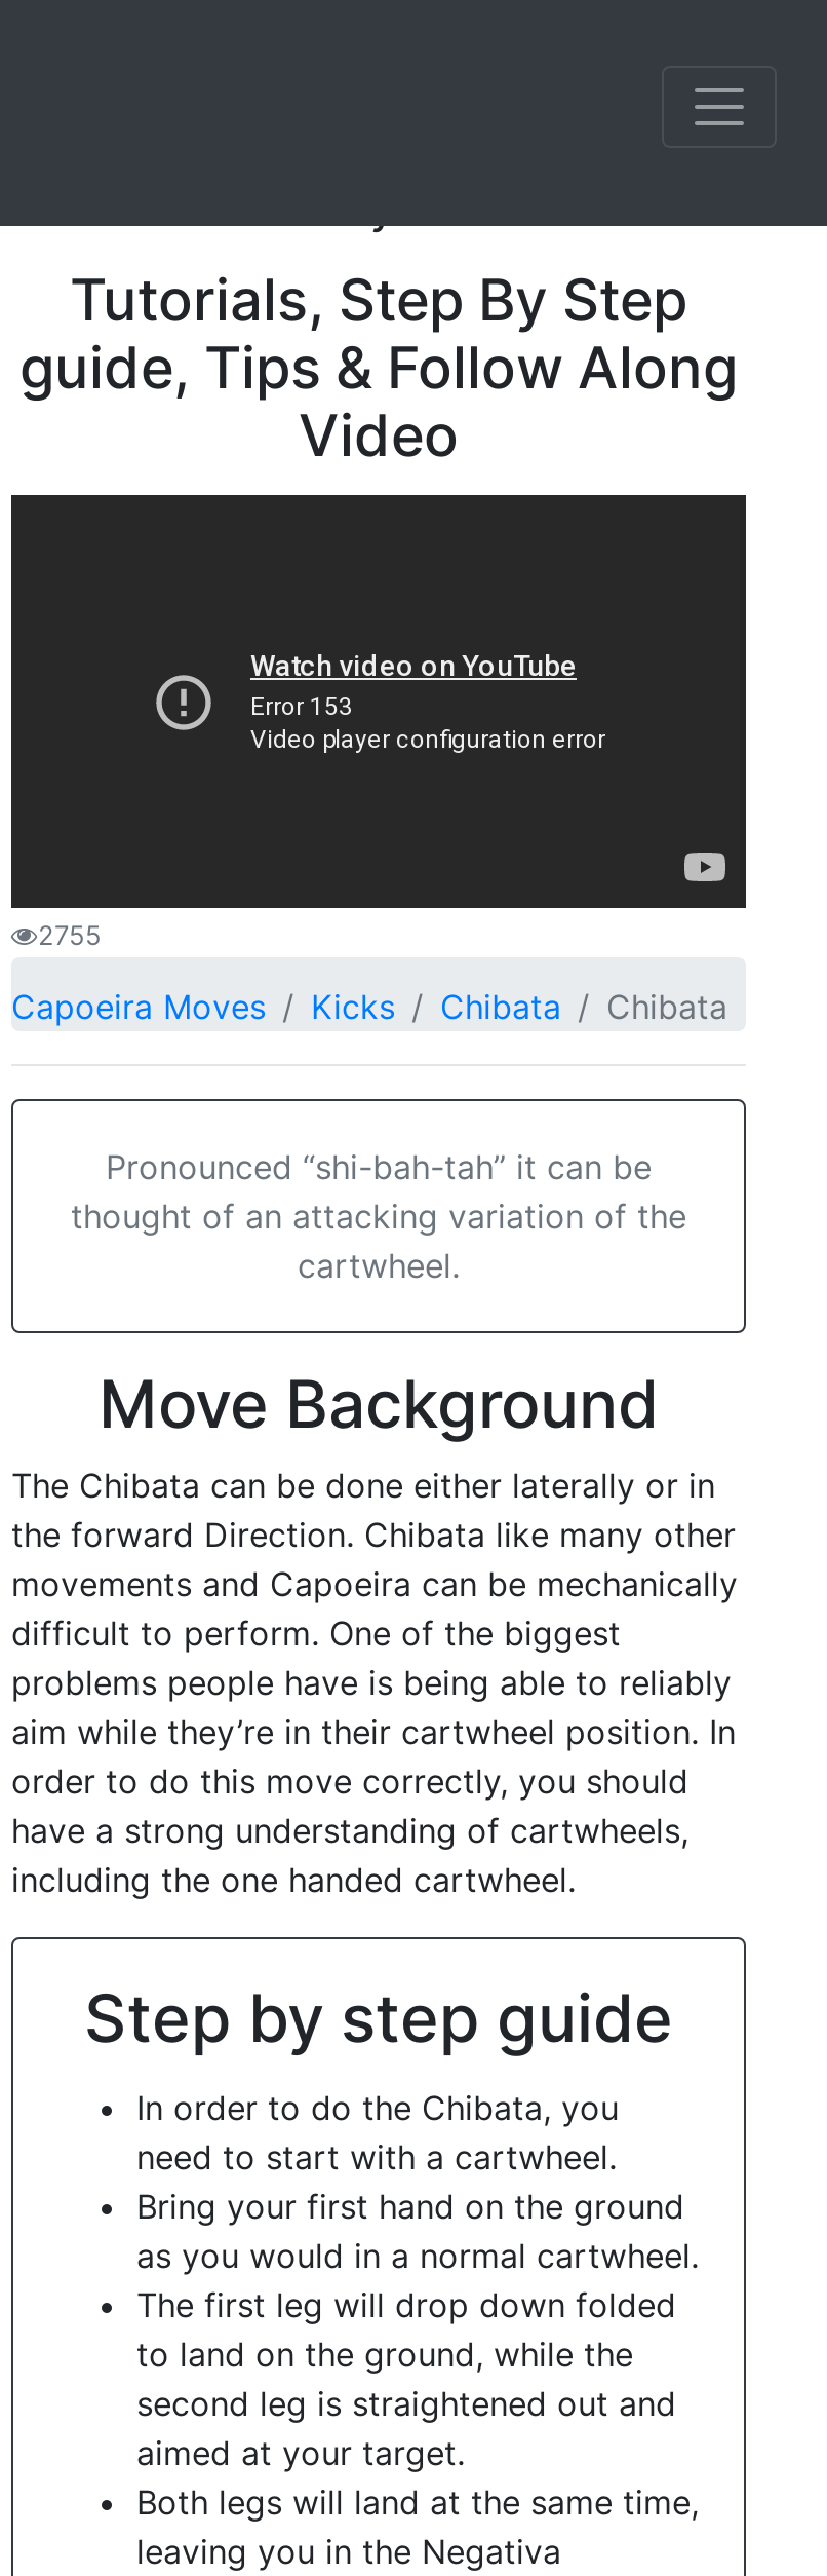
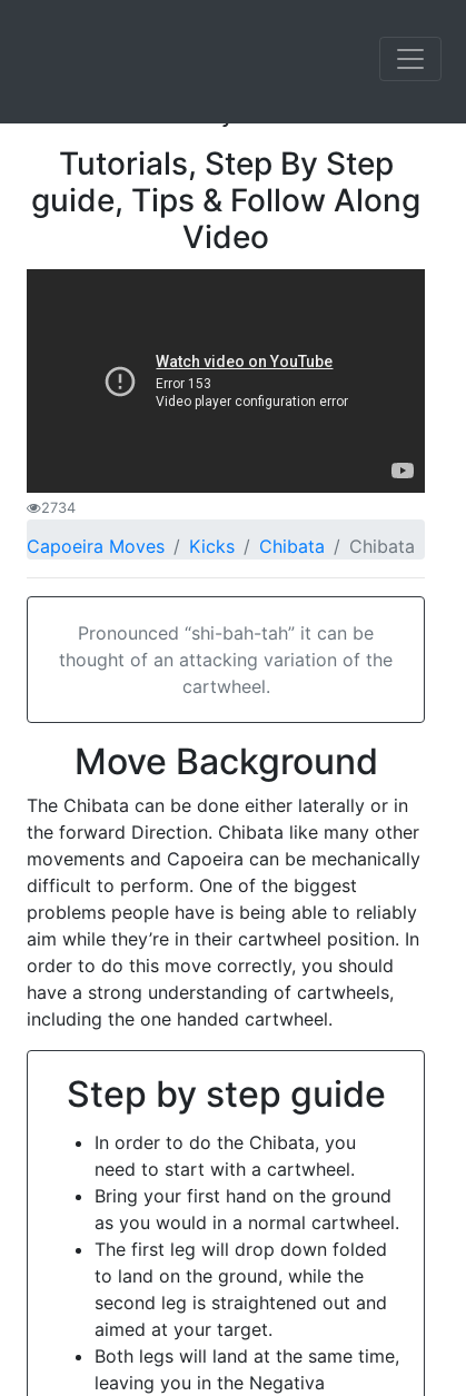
- 2755
+ 2734
